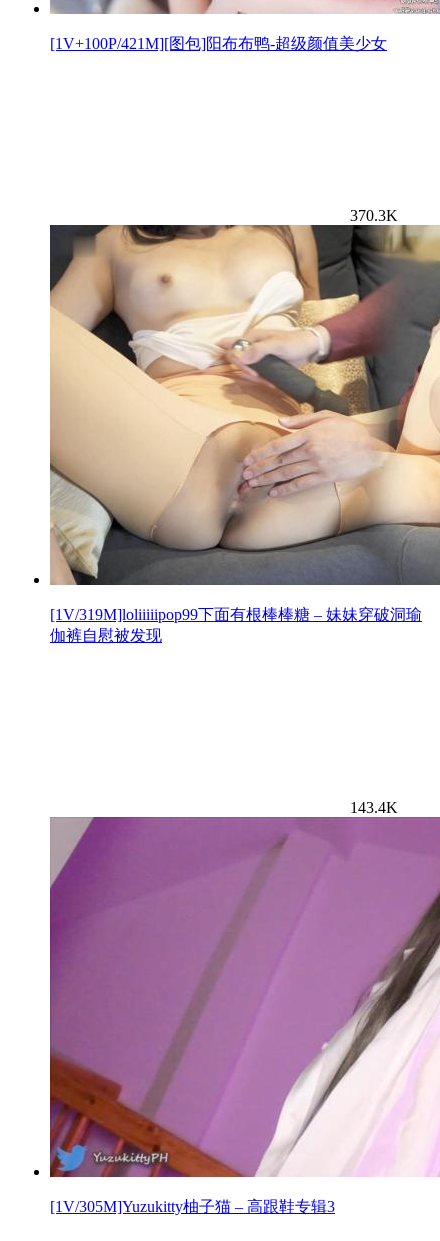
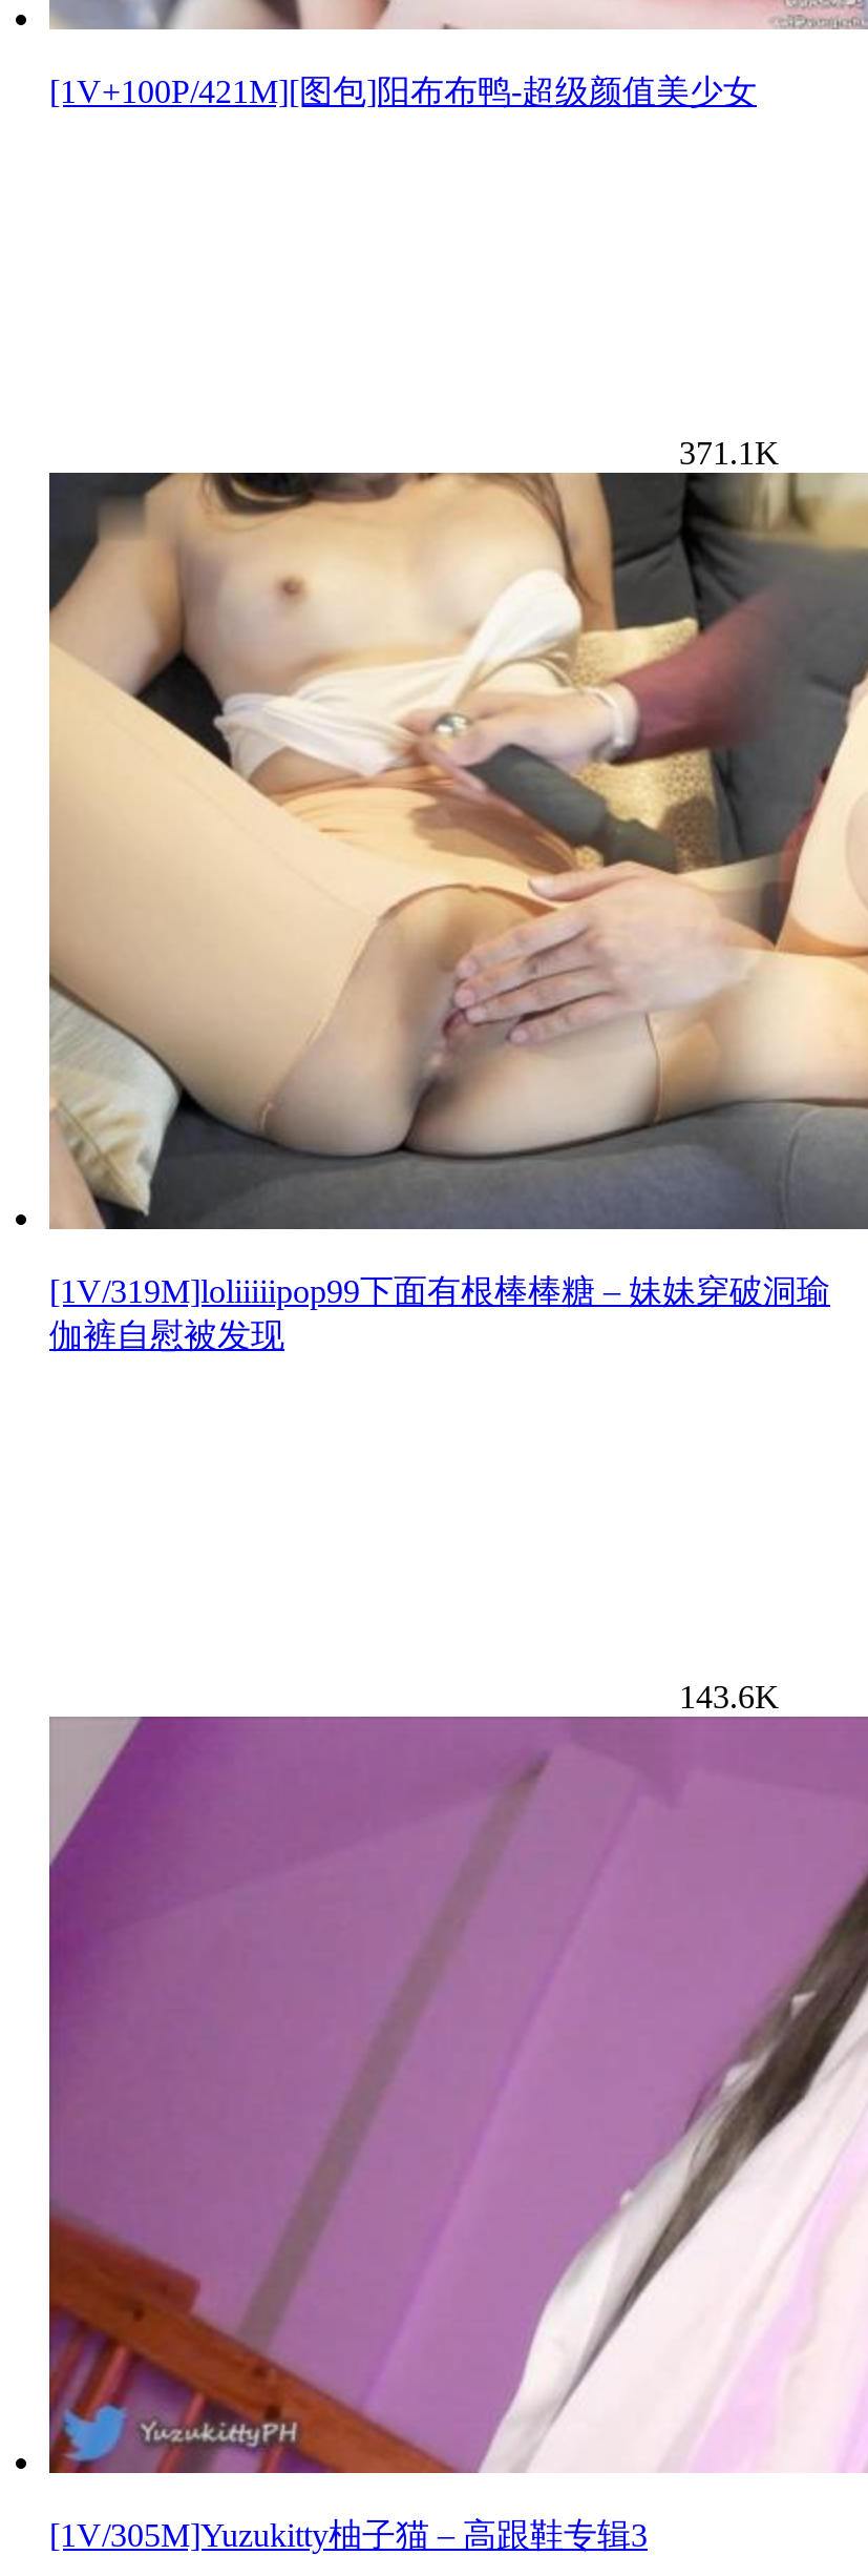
- 370.3K
+ 371.1K

- 143.4K
+ 143.6K
